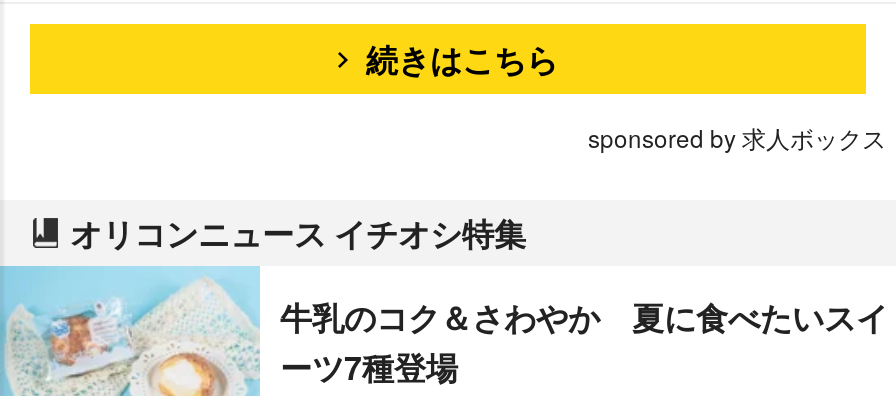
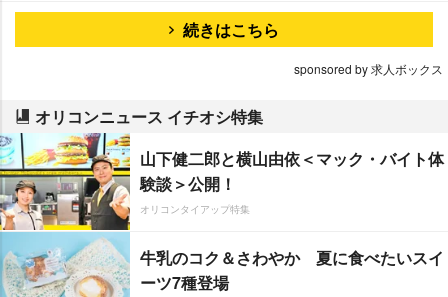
+ [image]
+ 山下健二郎と横山由依＜マック・バイト体
+ 験談＞公開！
+ オリコンタイアップ特集
